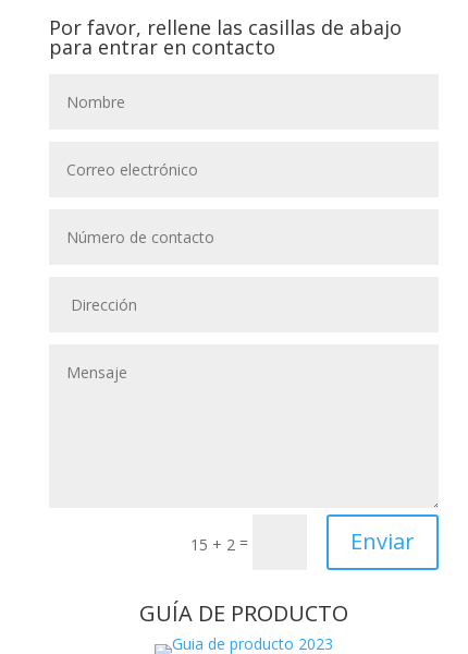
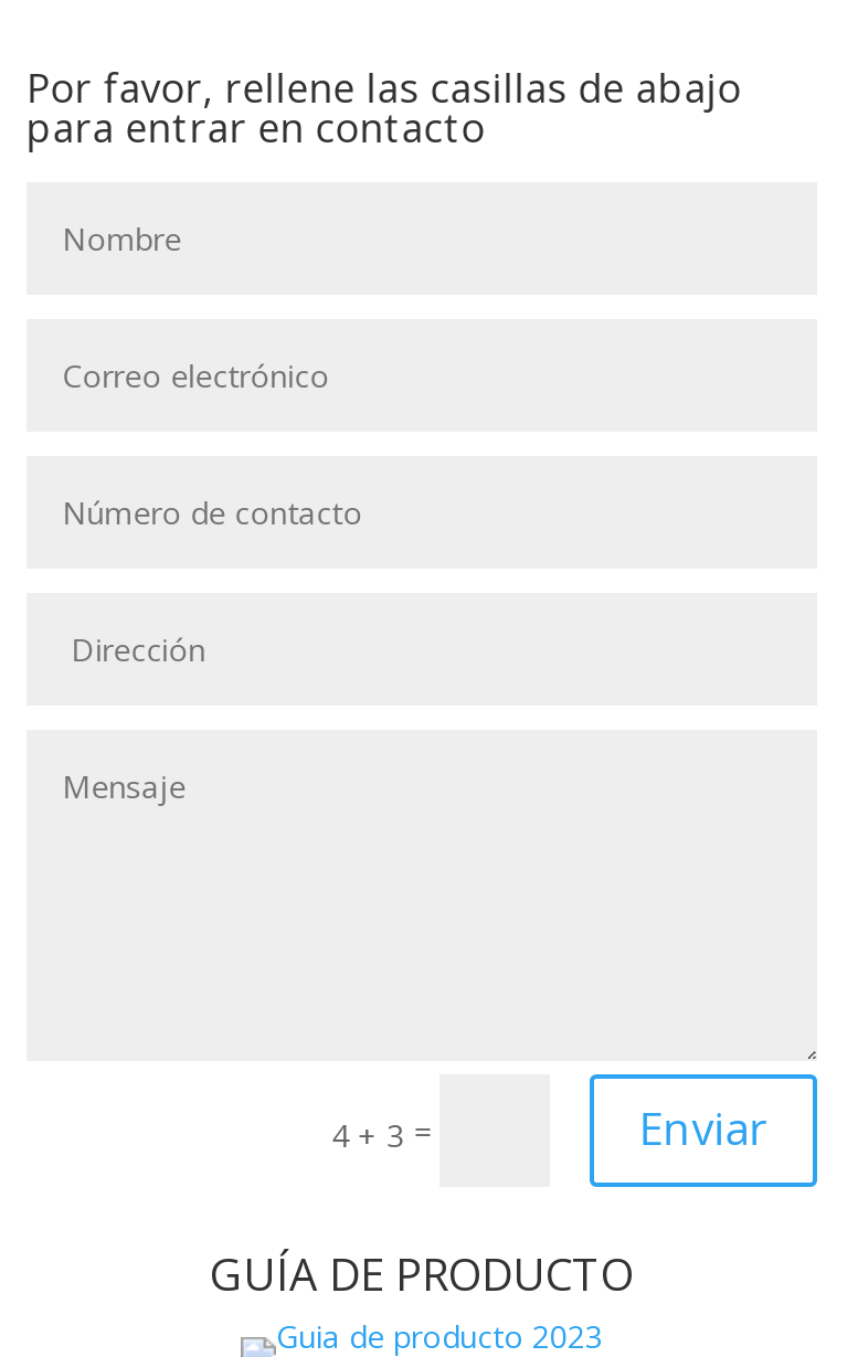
- 15 + 2 =
+ 4 + 3 =
